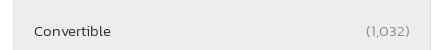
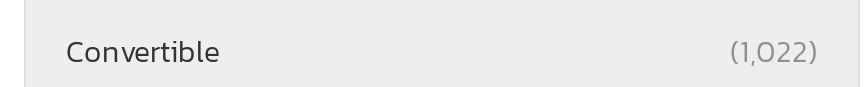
- (1,032)
+ (1,022)
